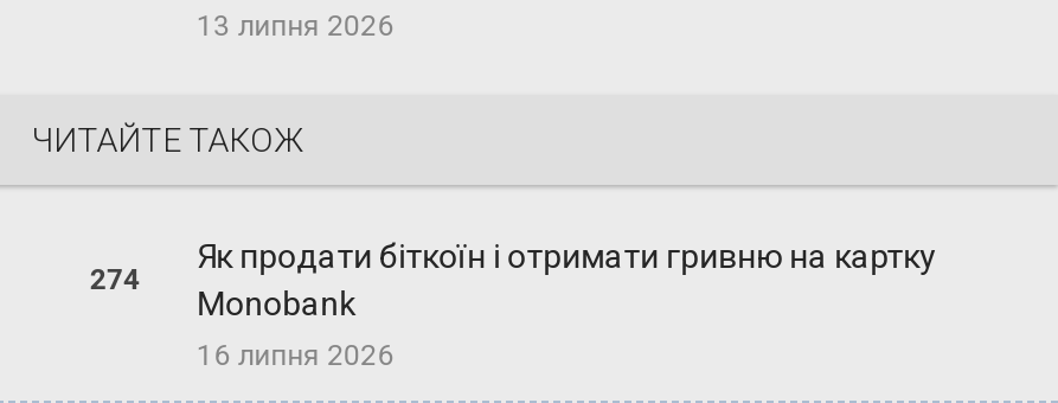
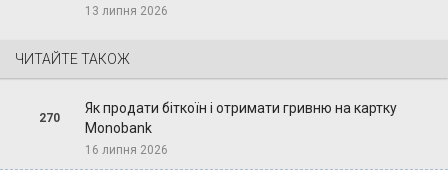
- 274
+ 270
